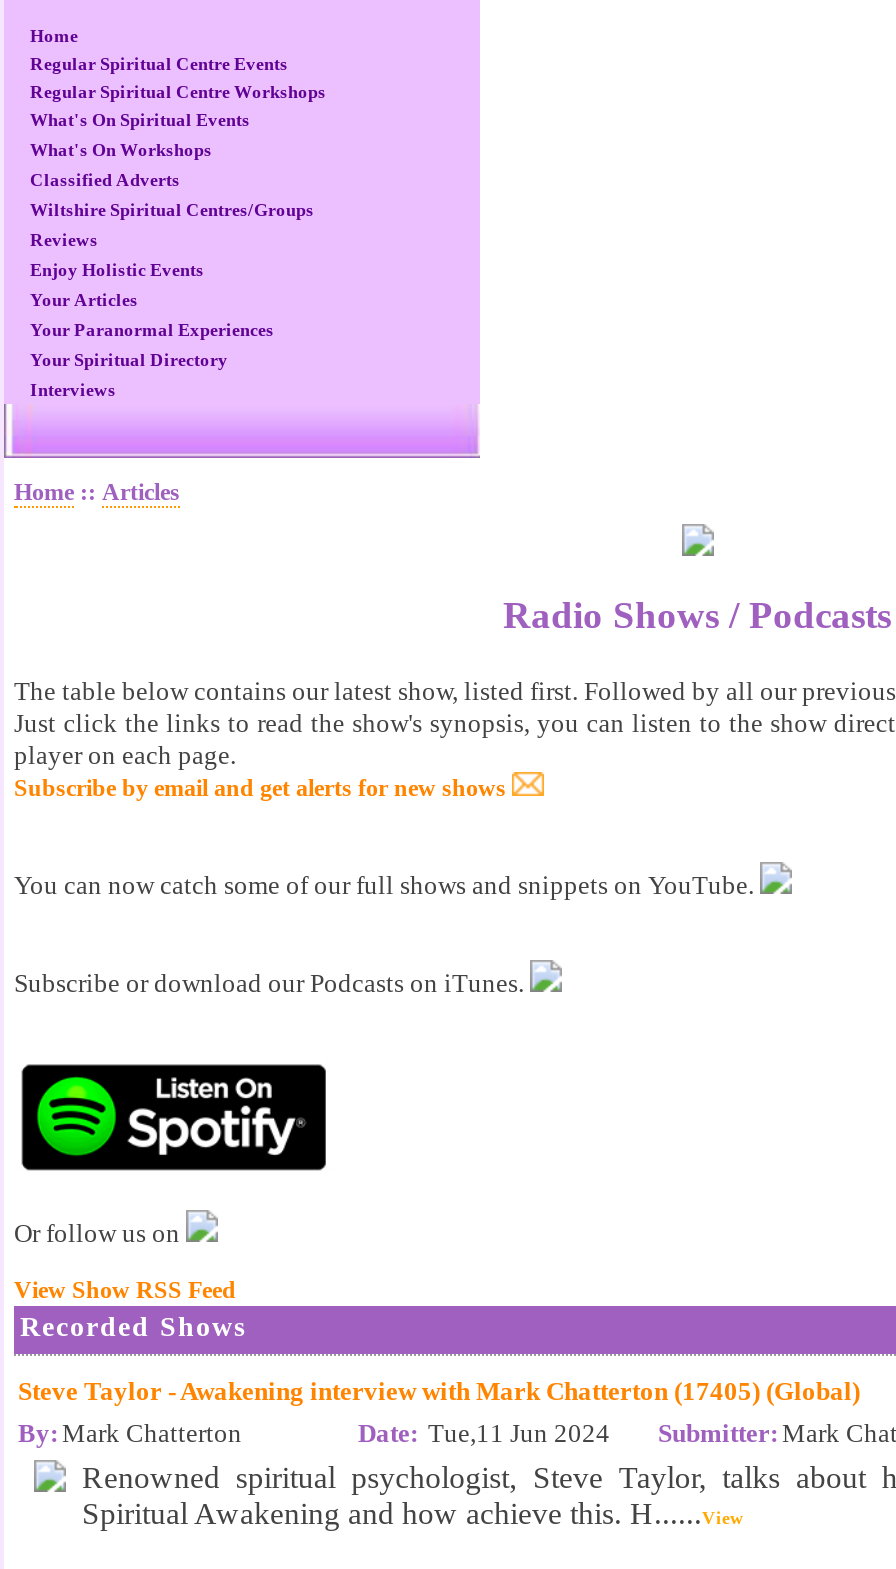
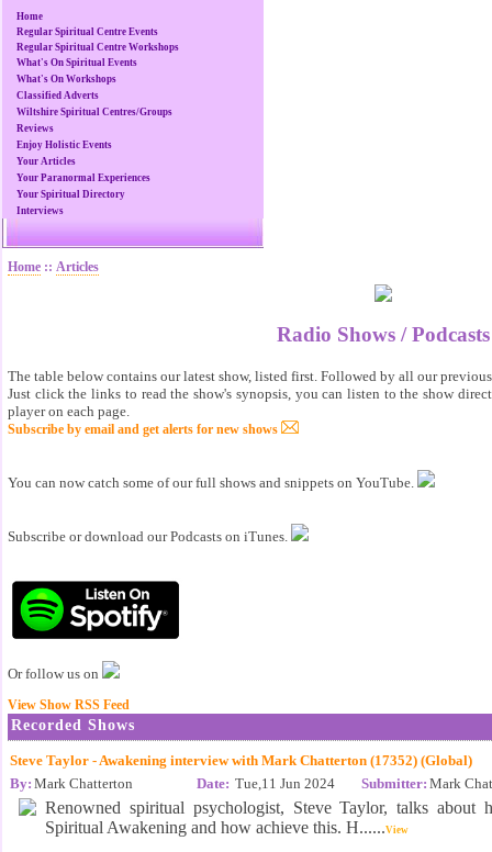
- Steve Taylor - Awakening interview with Mark Chatterton (17405) (Global)
+ Steve Taylor - Awakening interview with Mark Chatterton (17352) (Global)
